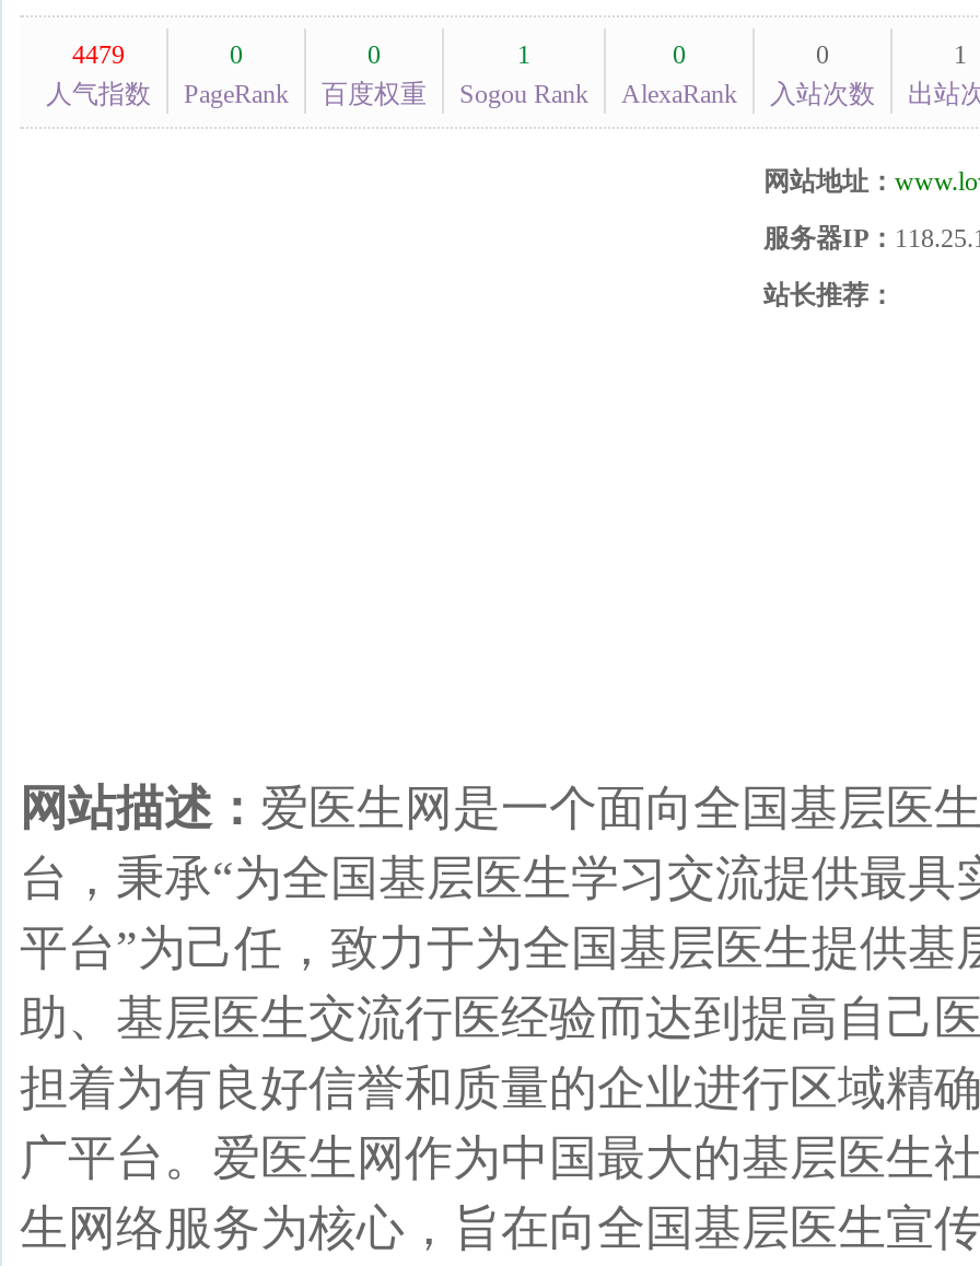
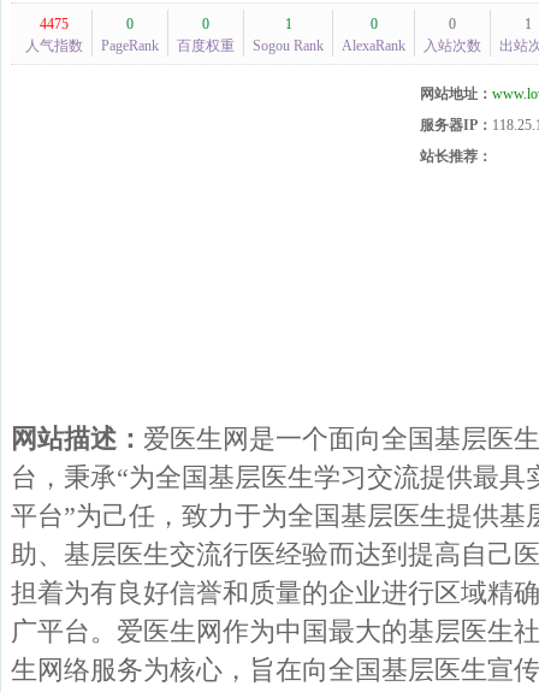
- 4479
+ 4475
